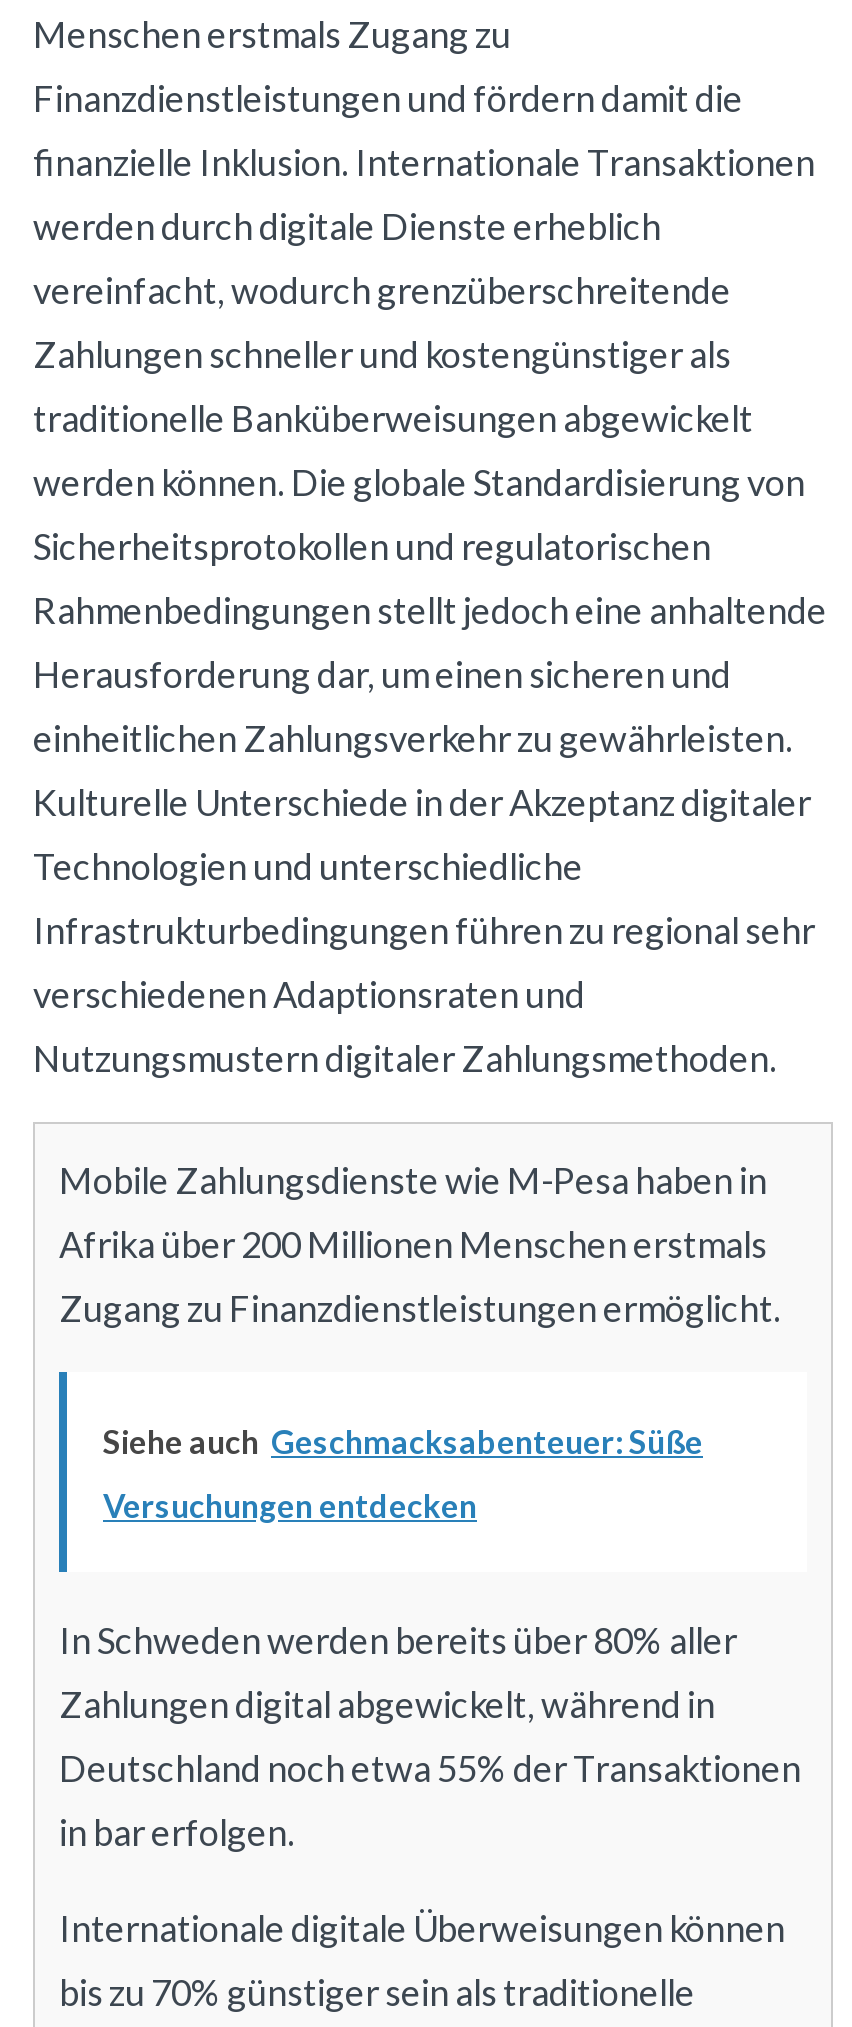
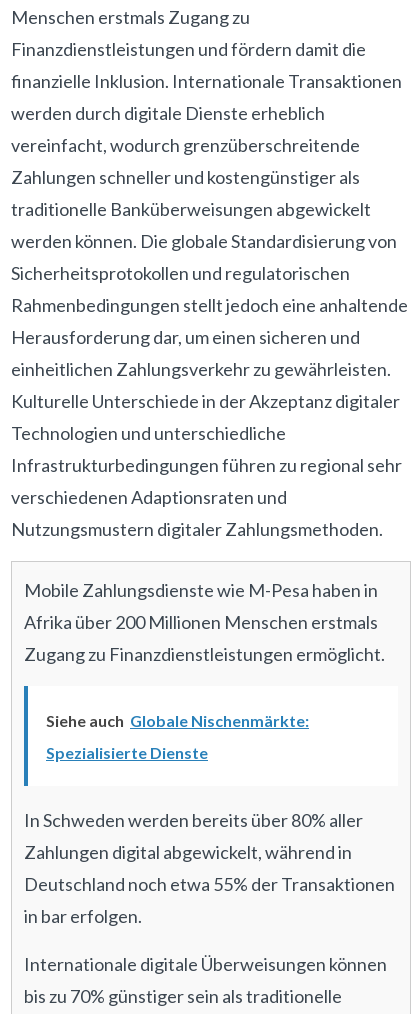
- Siehe auch Geschmacksabenteuer: Süße
+ Siehe auch Globale Nischenmärkte:

- Versuchungen entdecken
+ Spezialisierte Dienste
